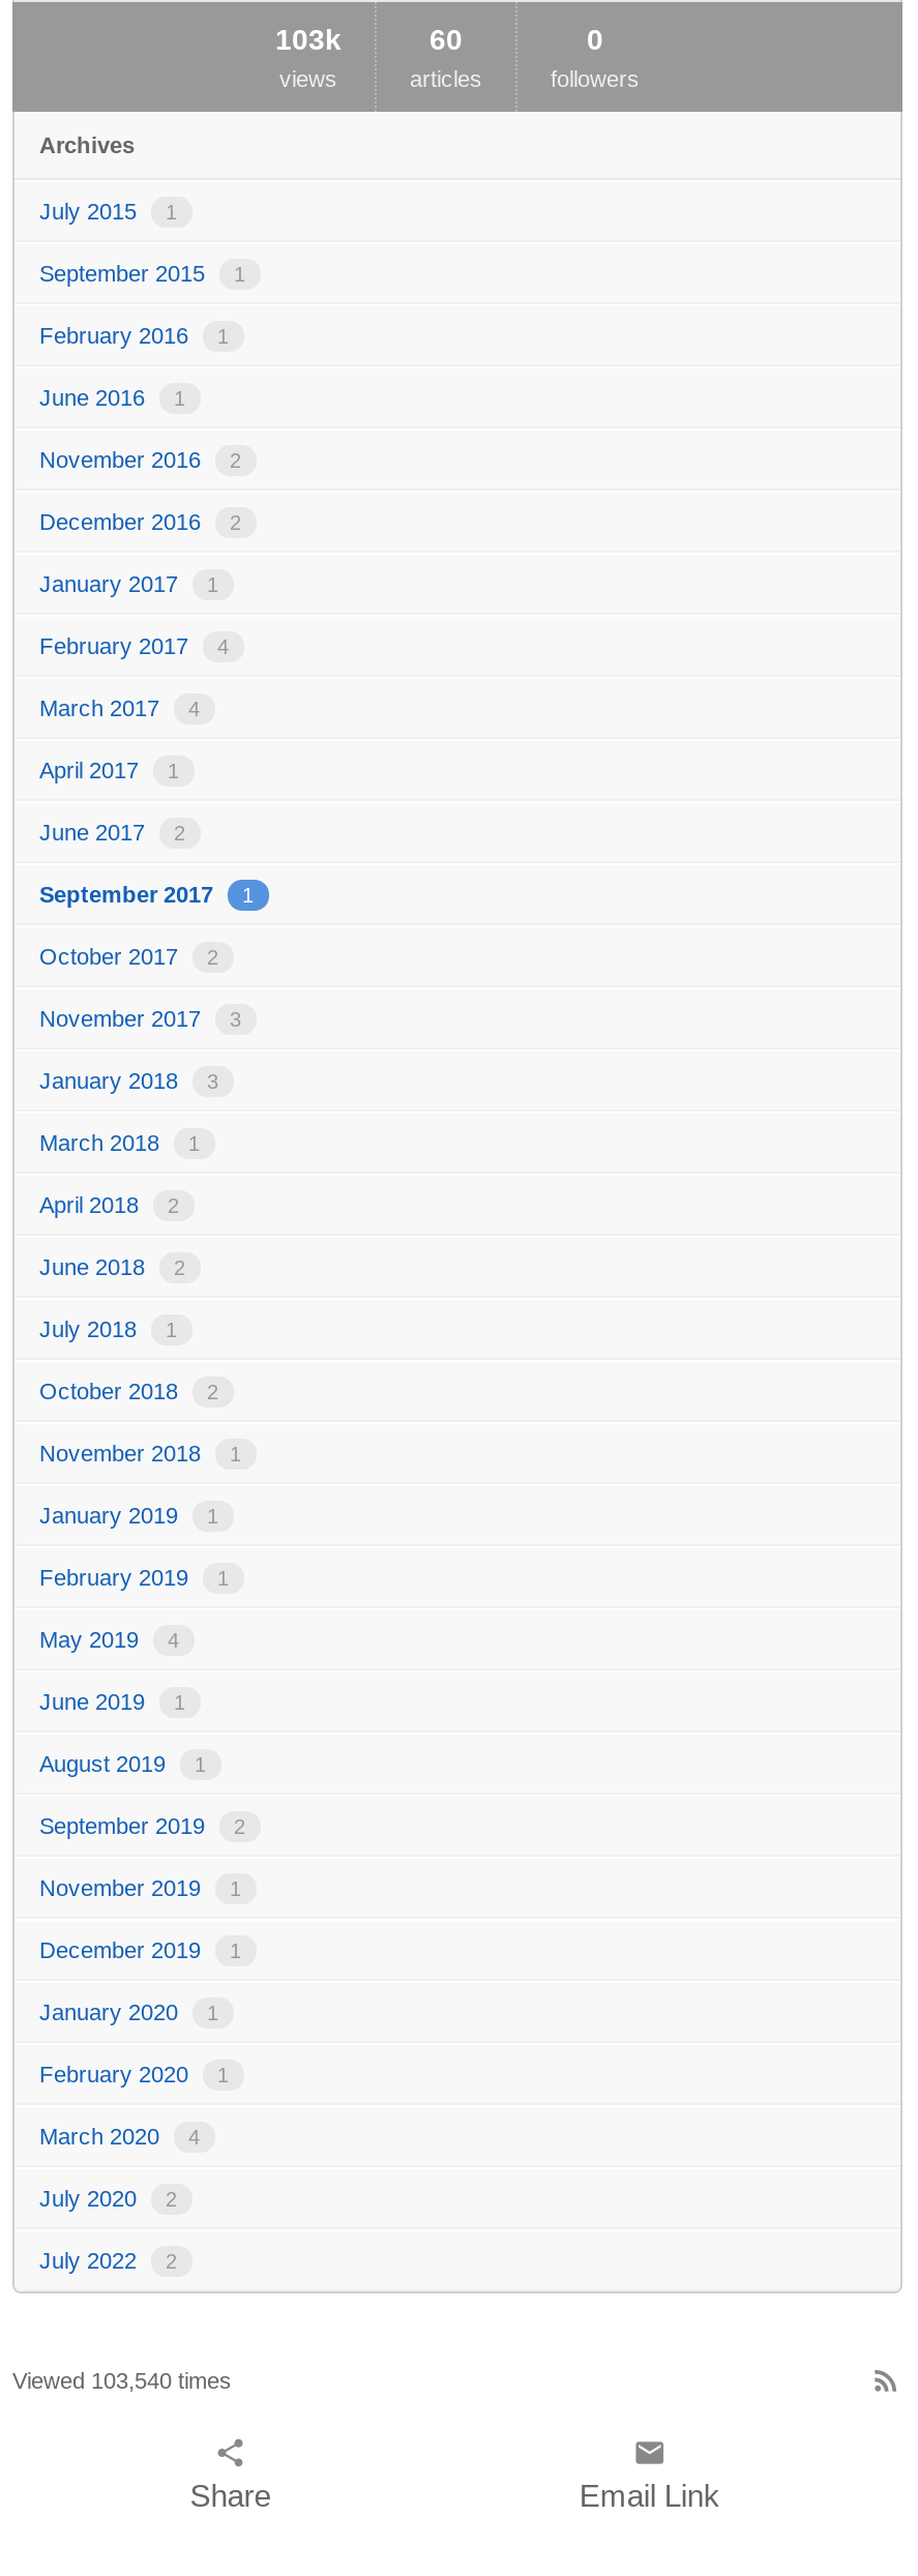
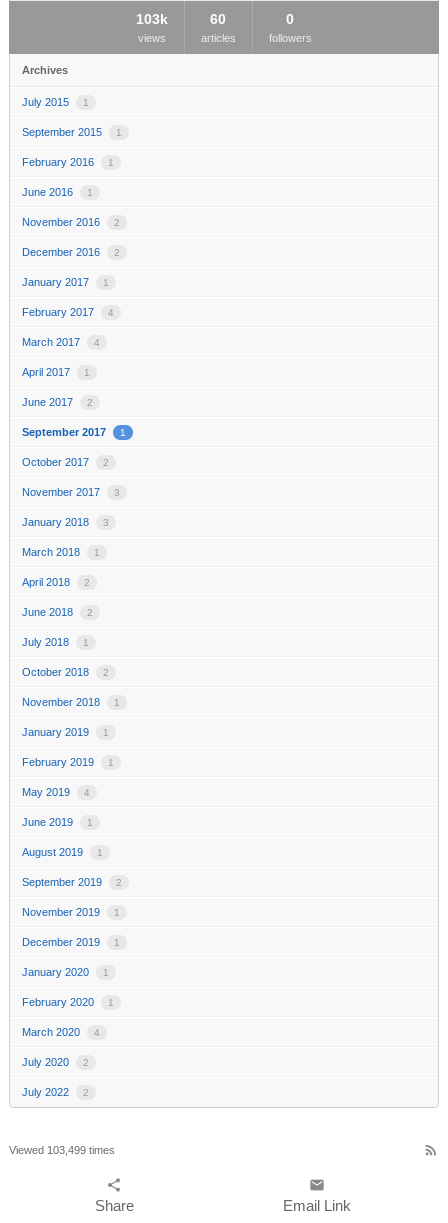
- Viewed 103,540 times
+ Viewed 103,499 times
